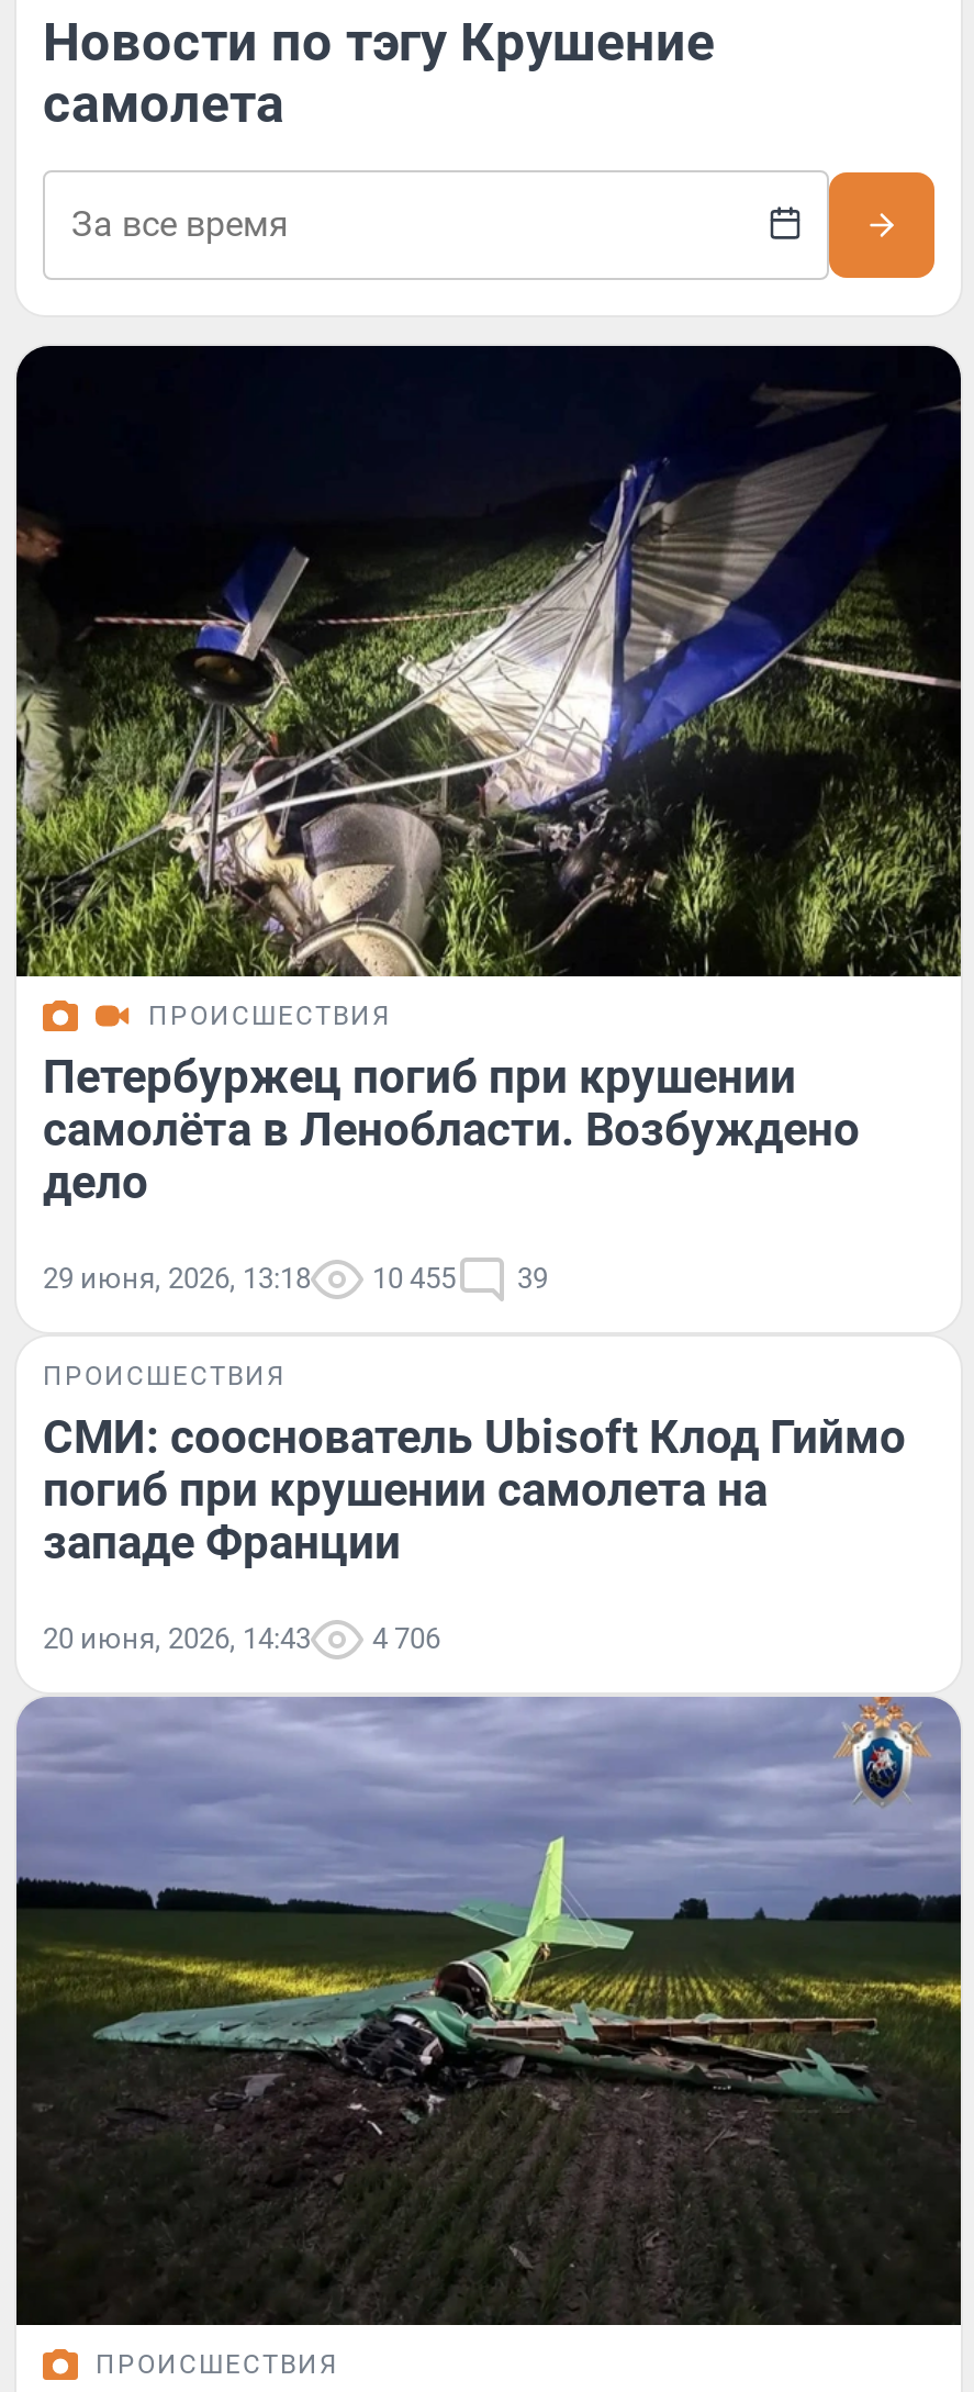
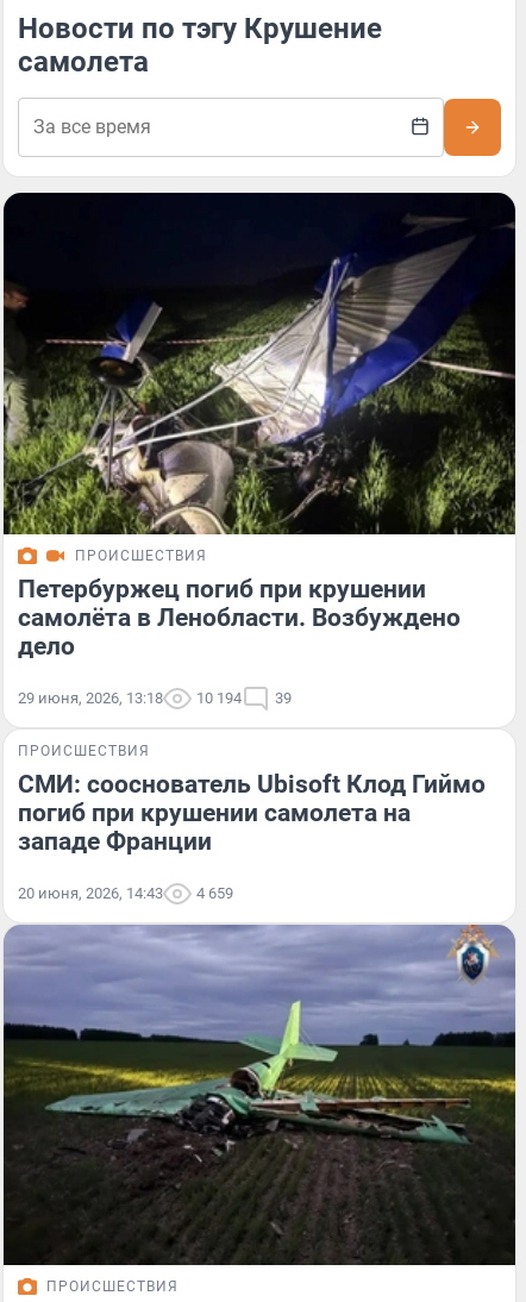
- 29 июня, 2026, 13:18 10 455 39
+ 29 июня, 2026, 13:18 10 194 39

- 20 июня, 2026, 14:43 4 706
+ 20 июня, 2026, 14:43 4 659
